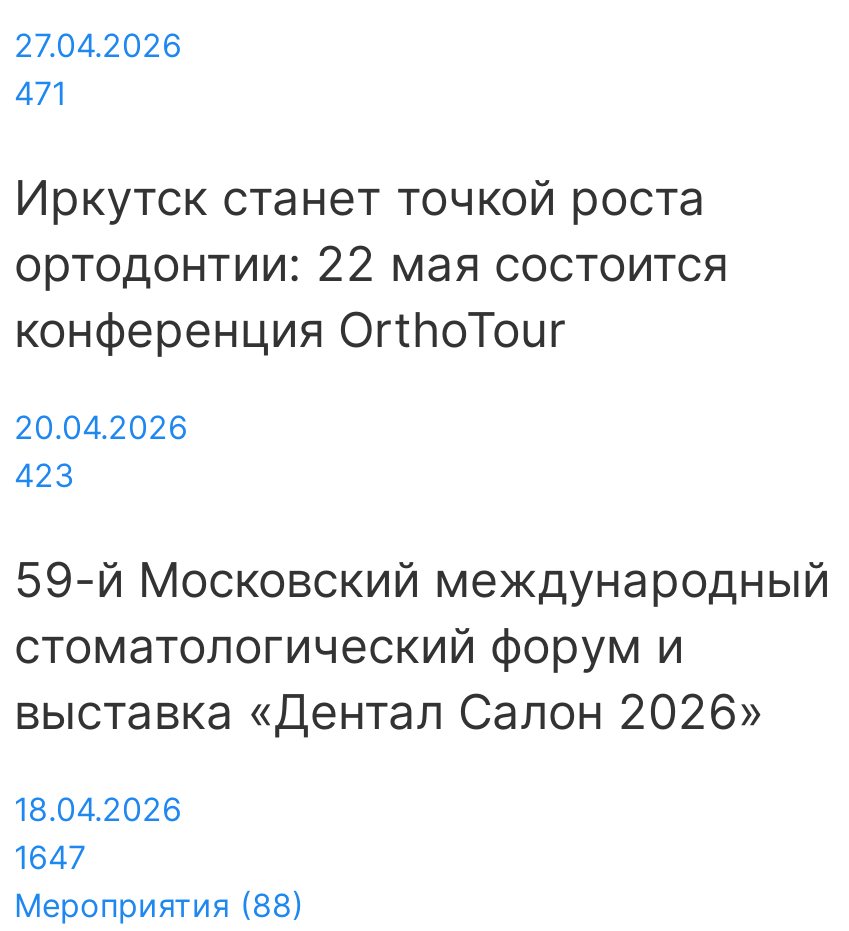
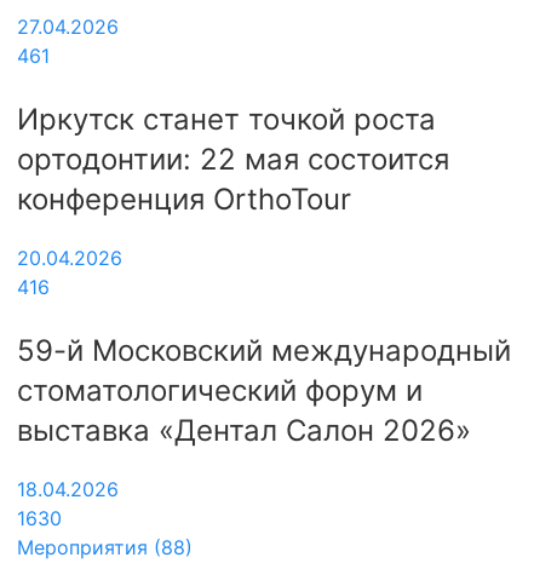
- 471
+ 461

- 423
+ 416

- 1647
+ 1630
